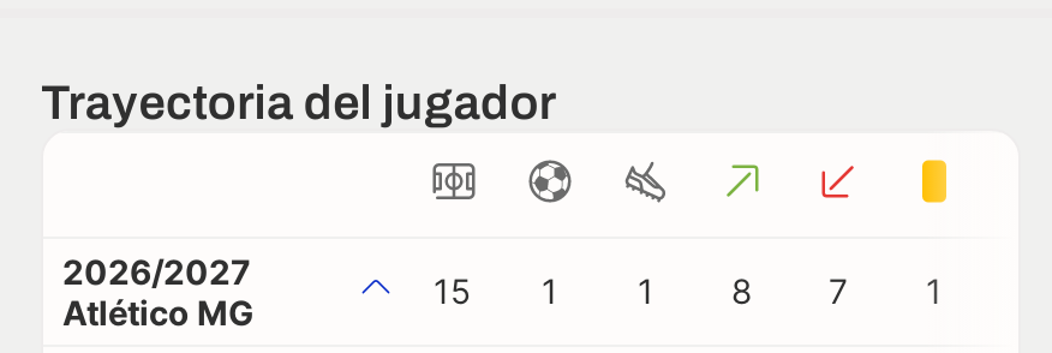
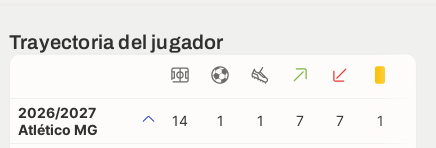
- 15
+ 14

- 8
+ 7
